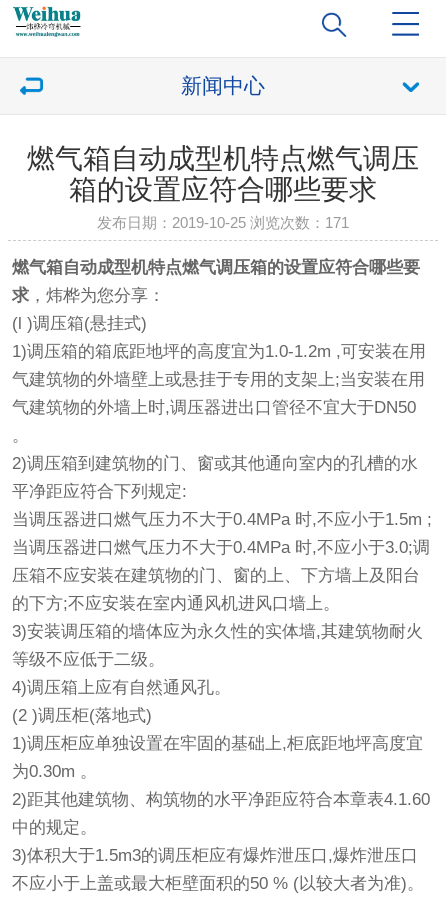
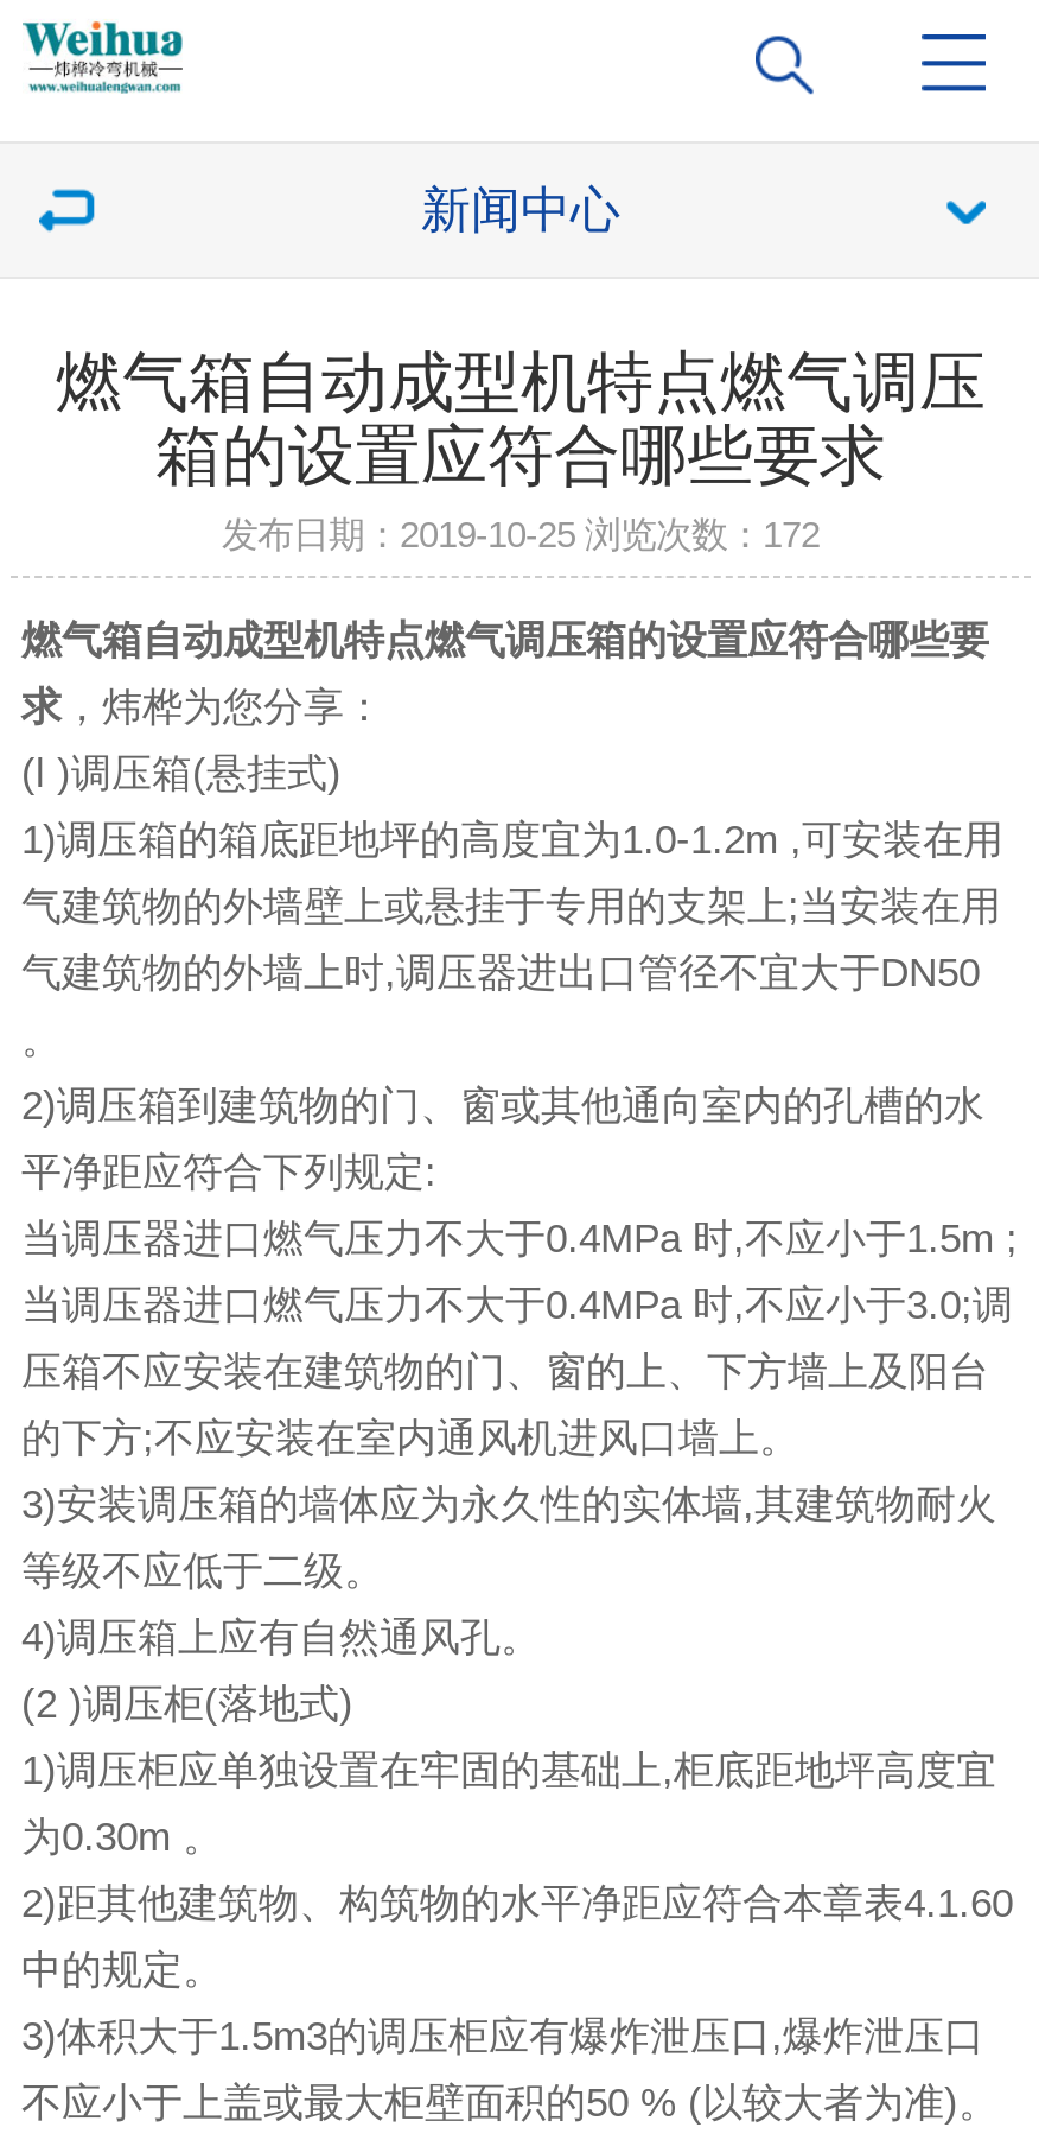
- 发布日期：2019-10-25 浏览次数：171
+ 发布日期：2019-10-25 浏览次数：172
